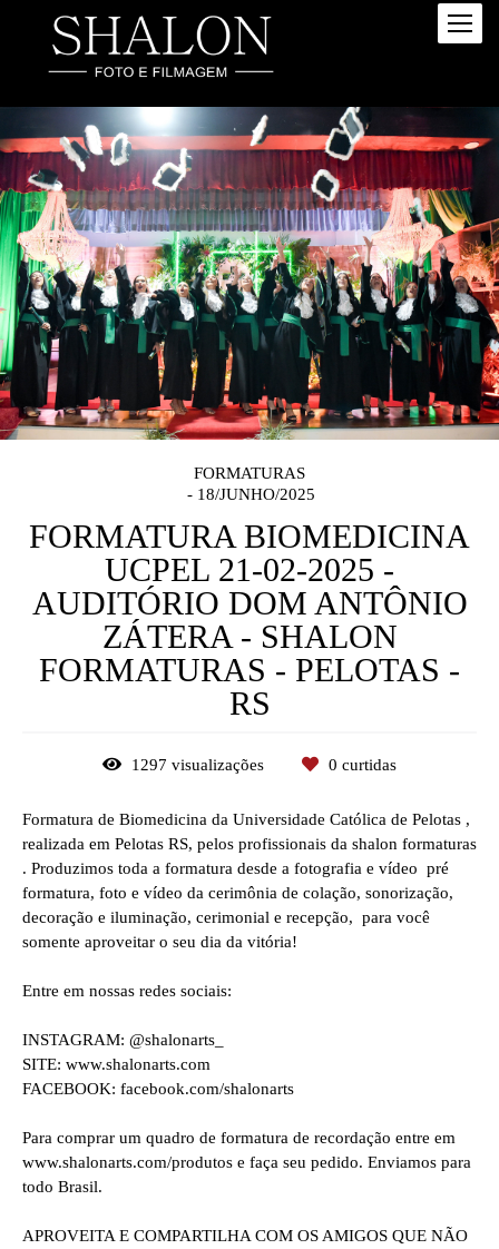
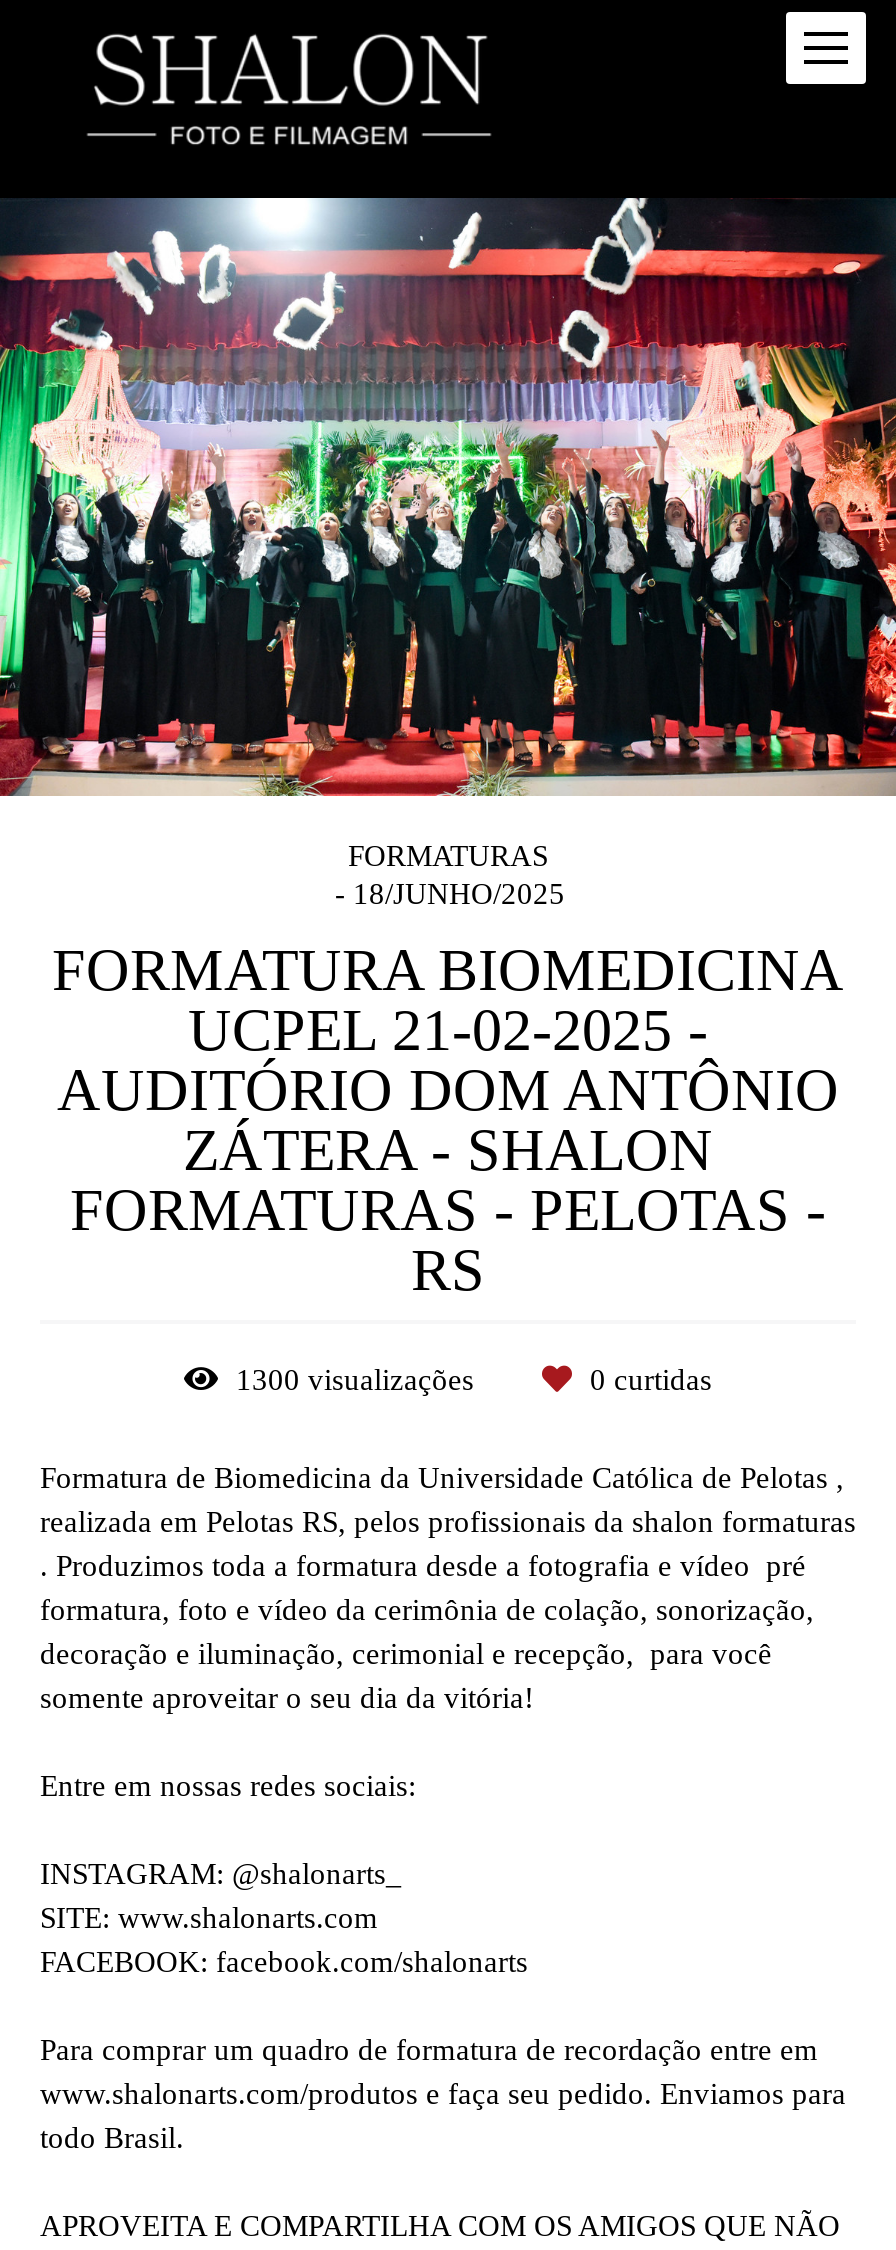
- 1297 visualizações
+ 1300 visualizações
